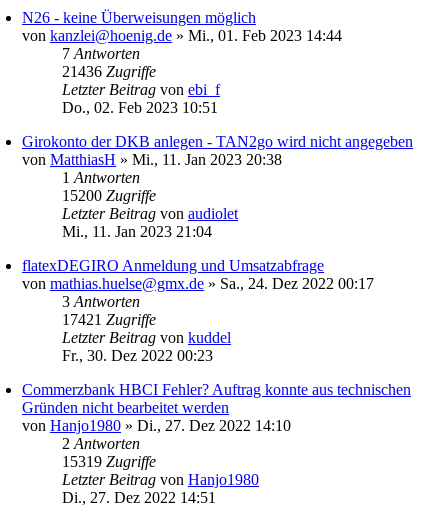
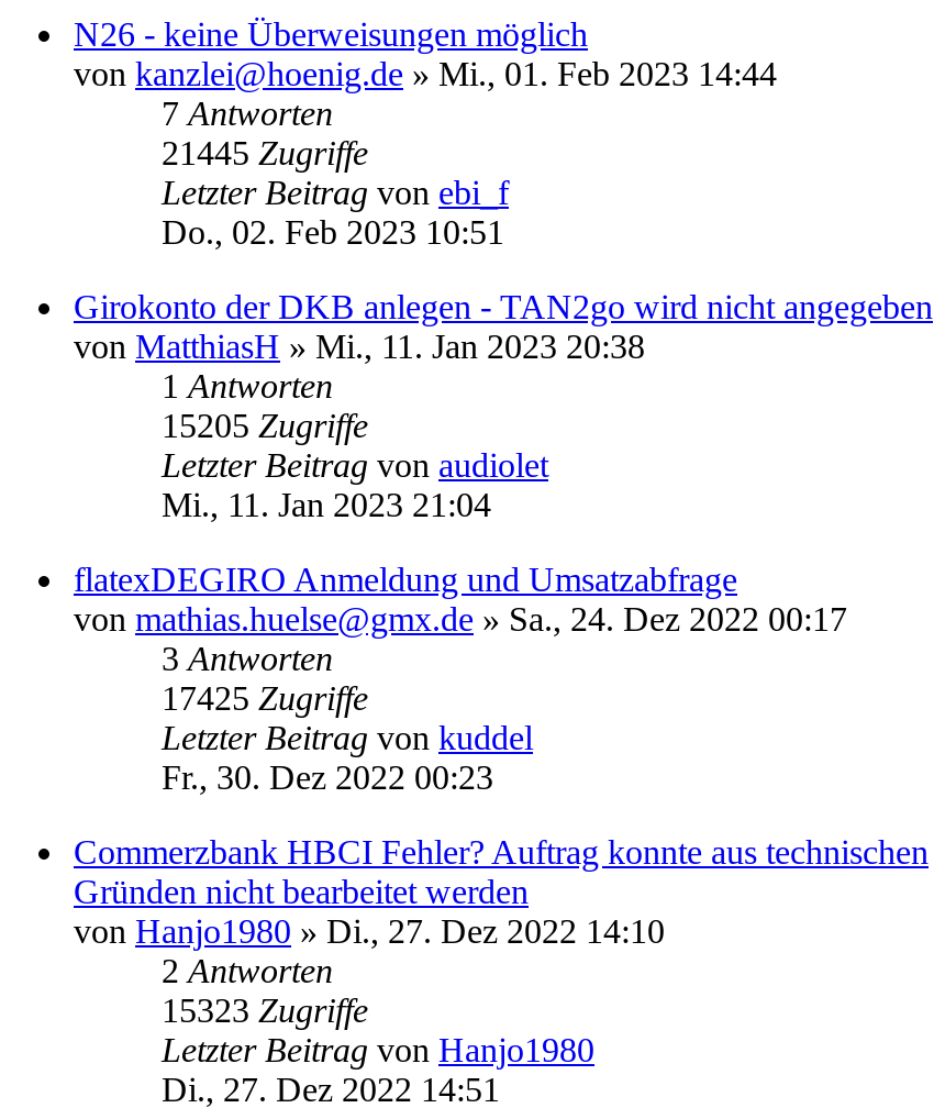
- 21436 Zugriffe
+ 21445 Zugriffe

- 15200 Zugriffe
+ 15205 Zugriffe

- 17421 Zugriffe
+ 17425 Zugriffe

- 15319 Zugriffe
+ 15323 Zugriffe
